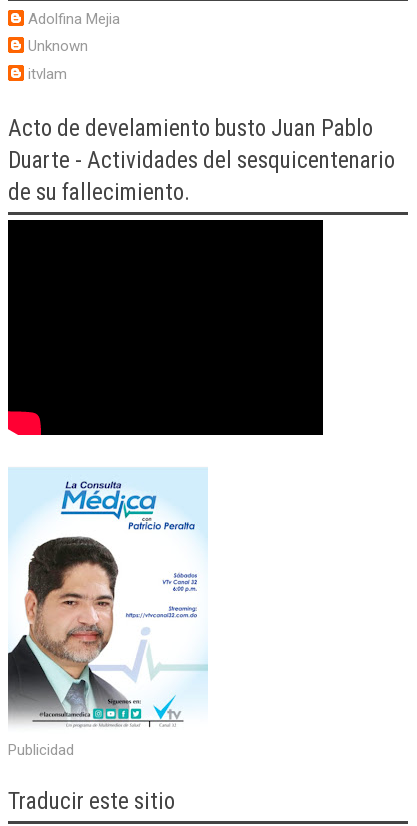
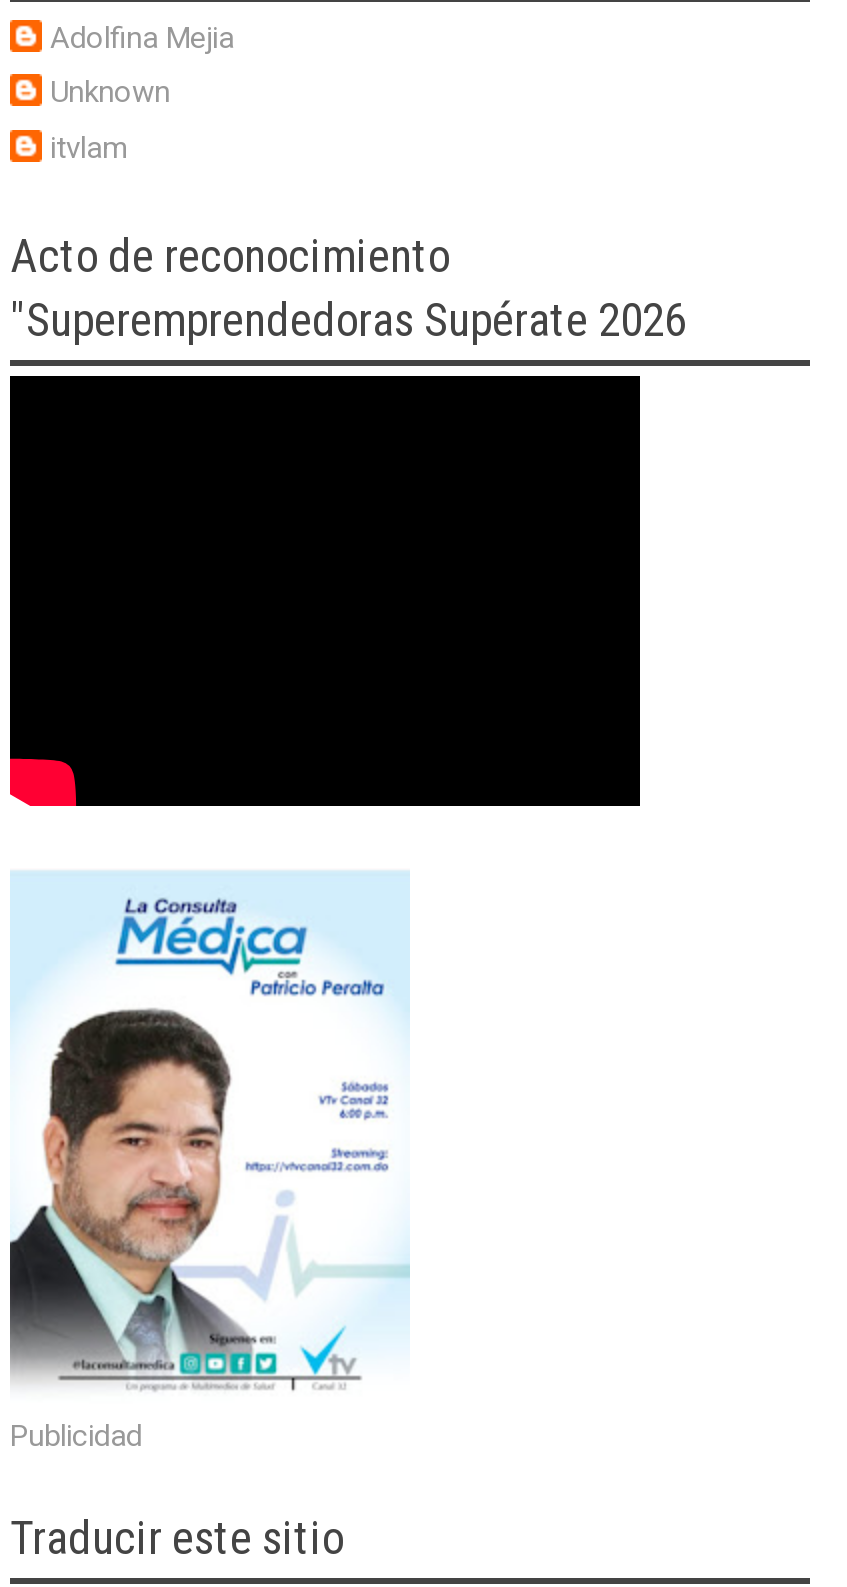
- Acto de develamiento busto Juan Pablo
- Duarte - Actividades del sesquicentenario
- de su fallecimiento.
+ Acto de reconocimiento
+ "Superemprendedoras Supérate 2026
